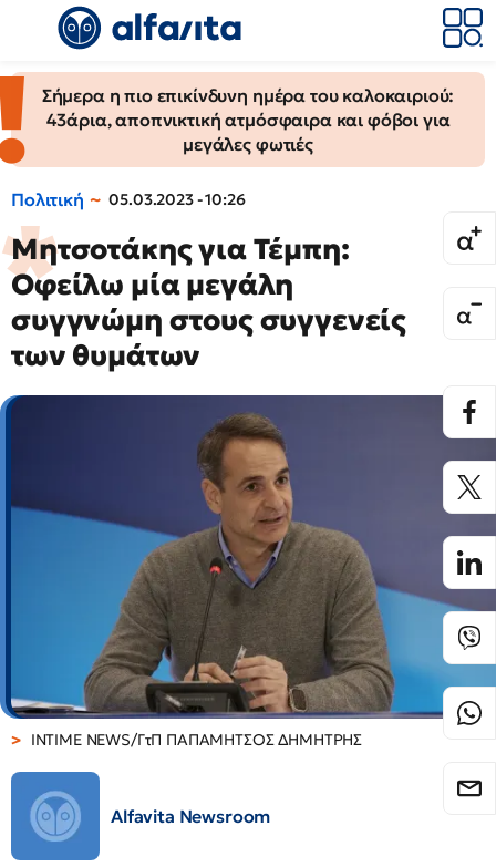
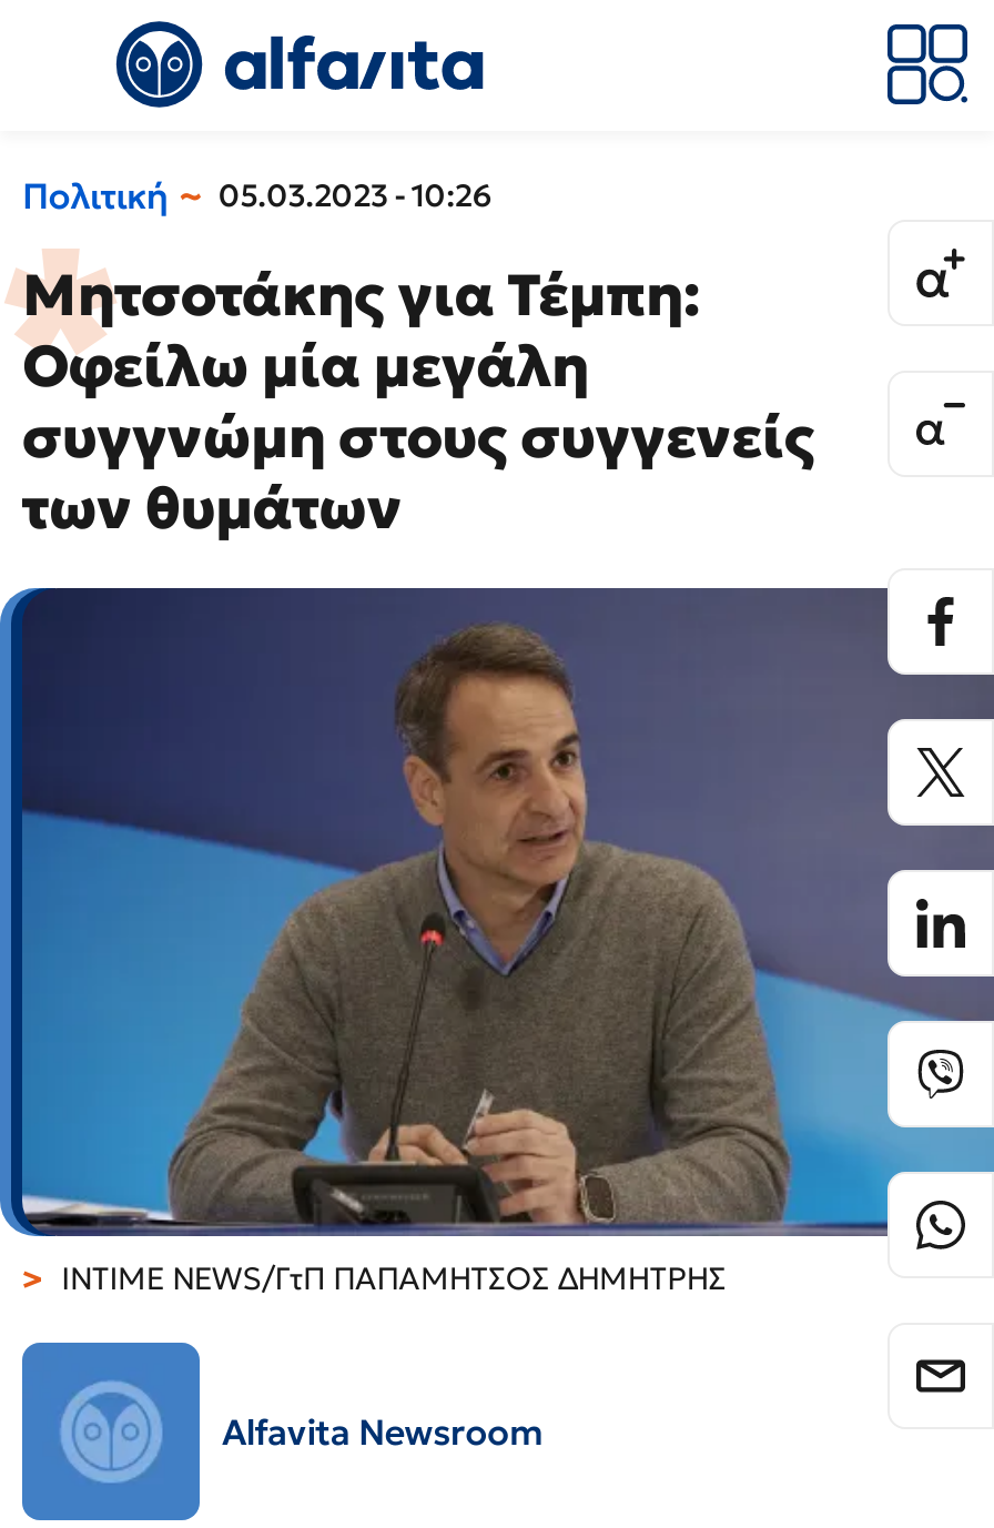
- [image]
- Σήμερα η πιο επικίνδυνη ημέρα του καλοκαιριού:
- 43άρια, αποπνικτική ατμόσφαιρα και φόβοι για
- μεγάλες φωτιές
